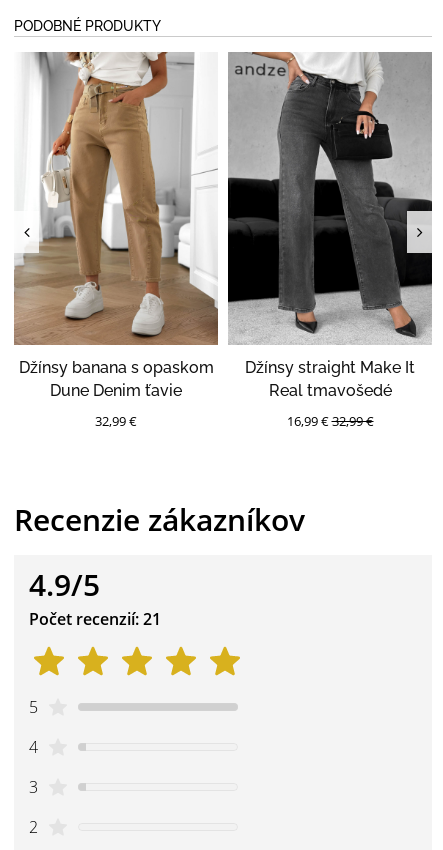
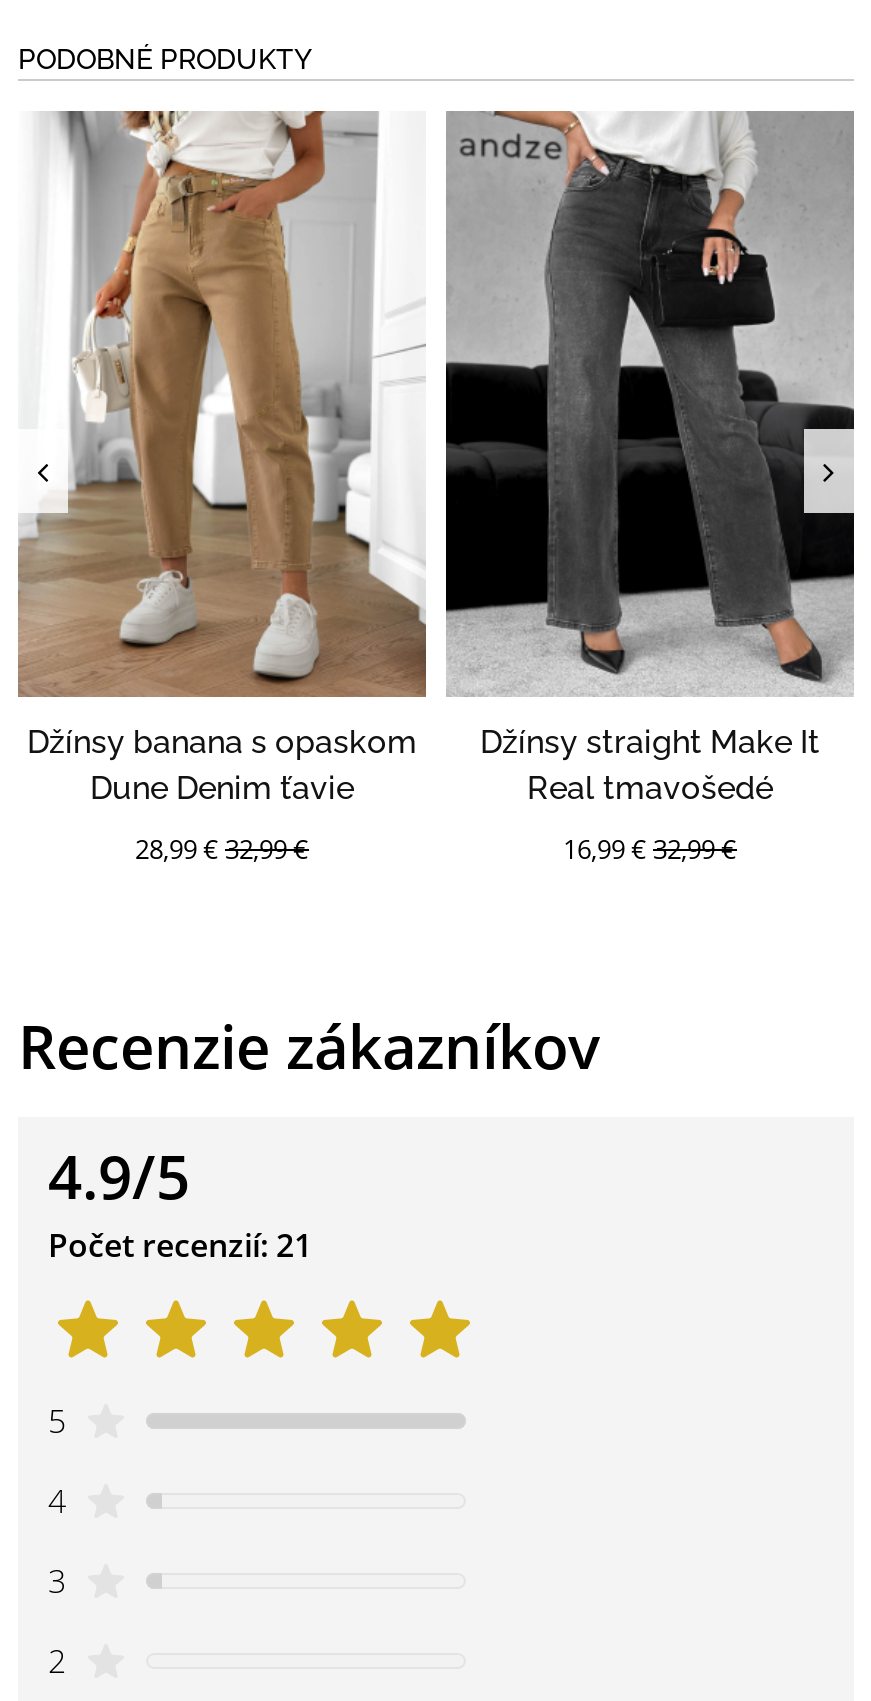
- 32,99 €
+ 28,99 €32,99 €
